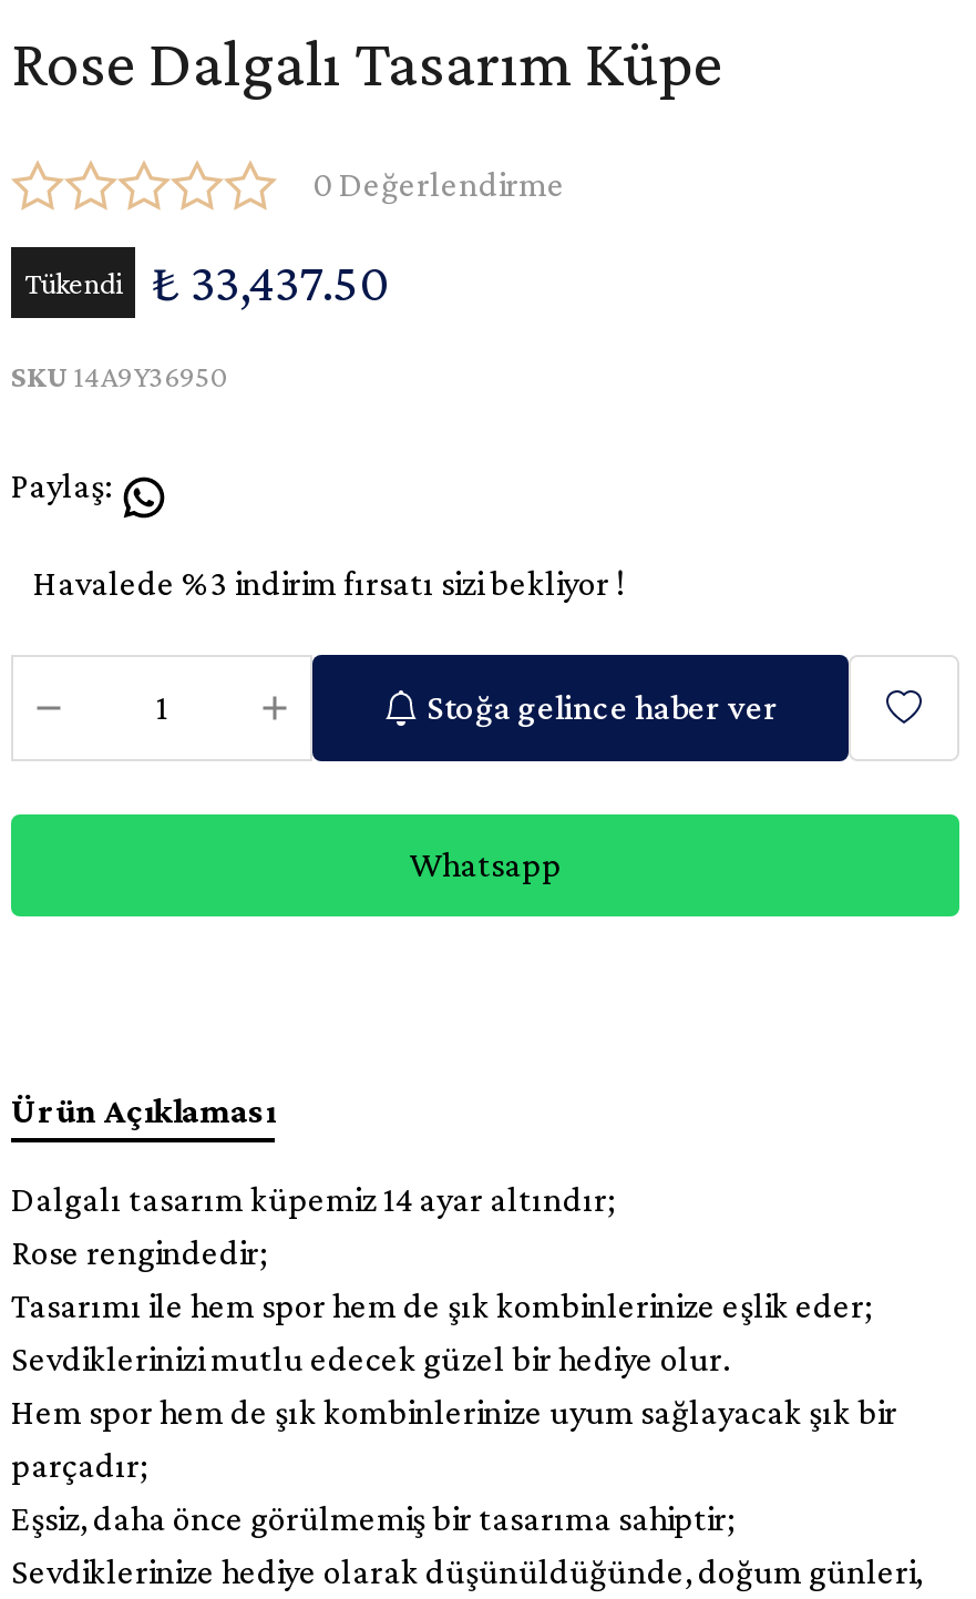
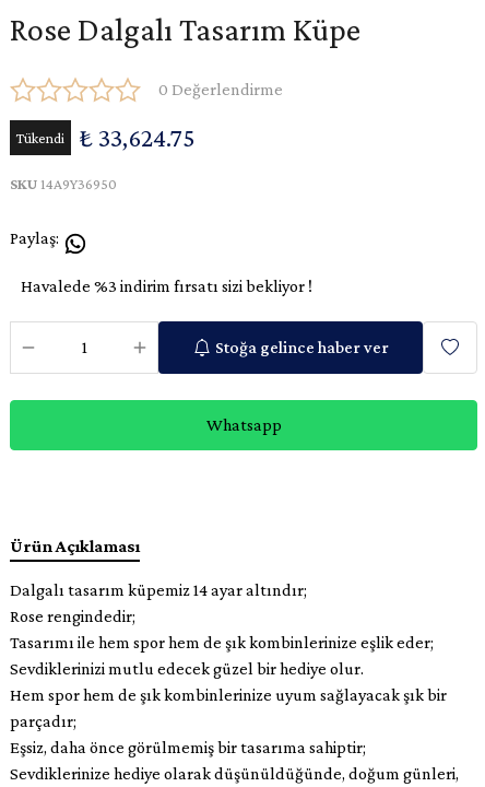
- Tükendi ₺ 33,437.50
+ Tükendi ₺ 33,624.75
